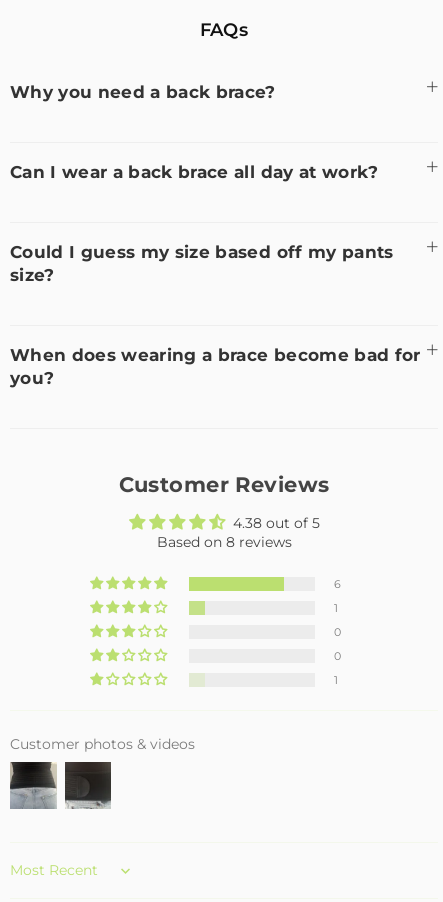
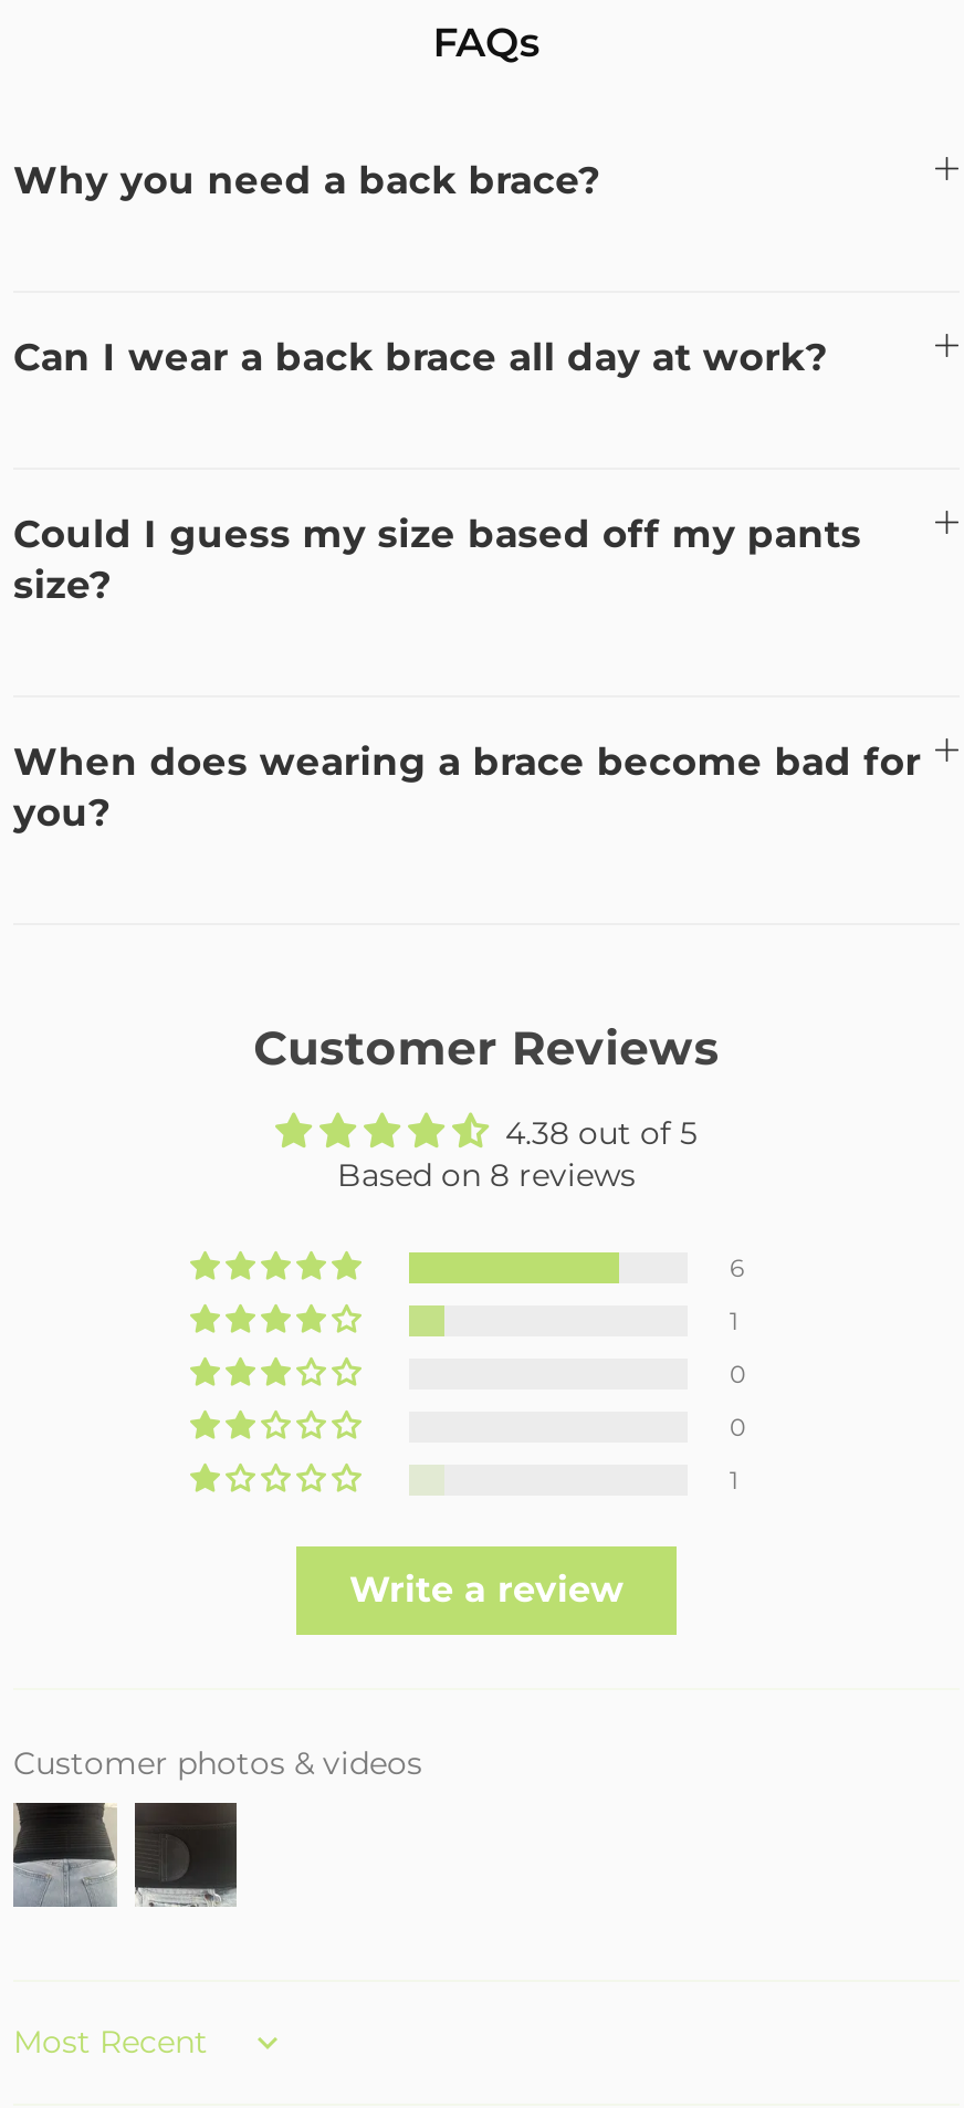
+ Write a review
